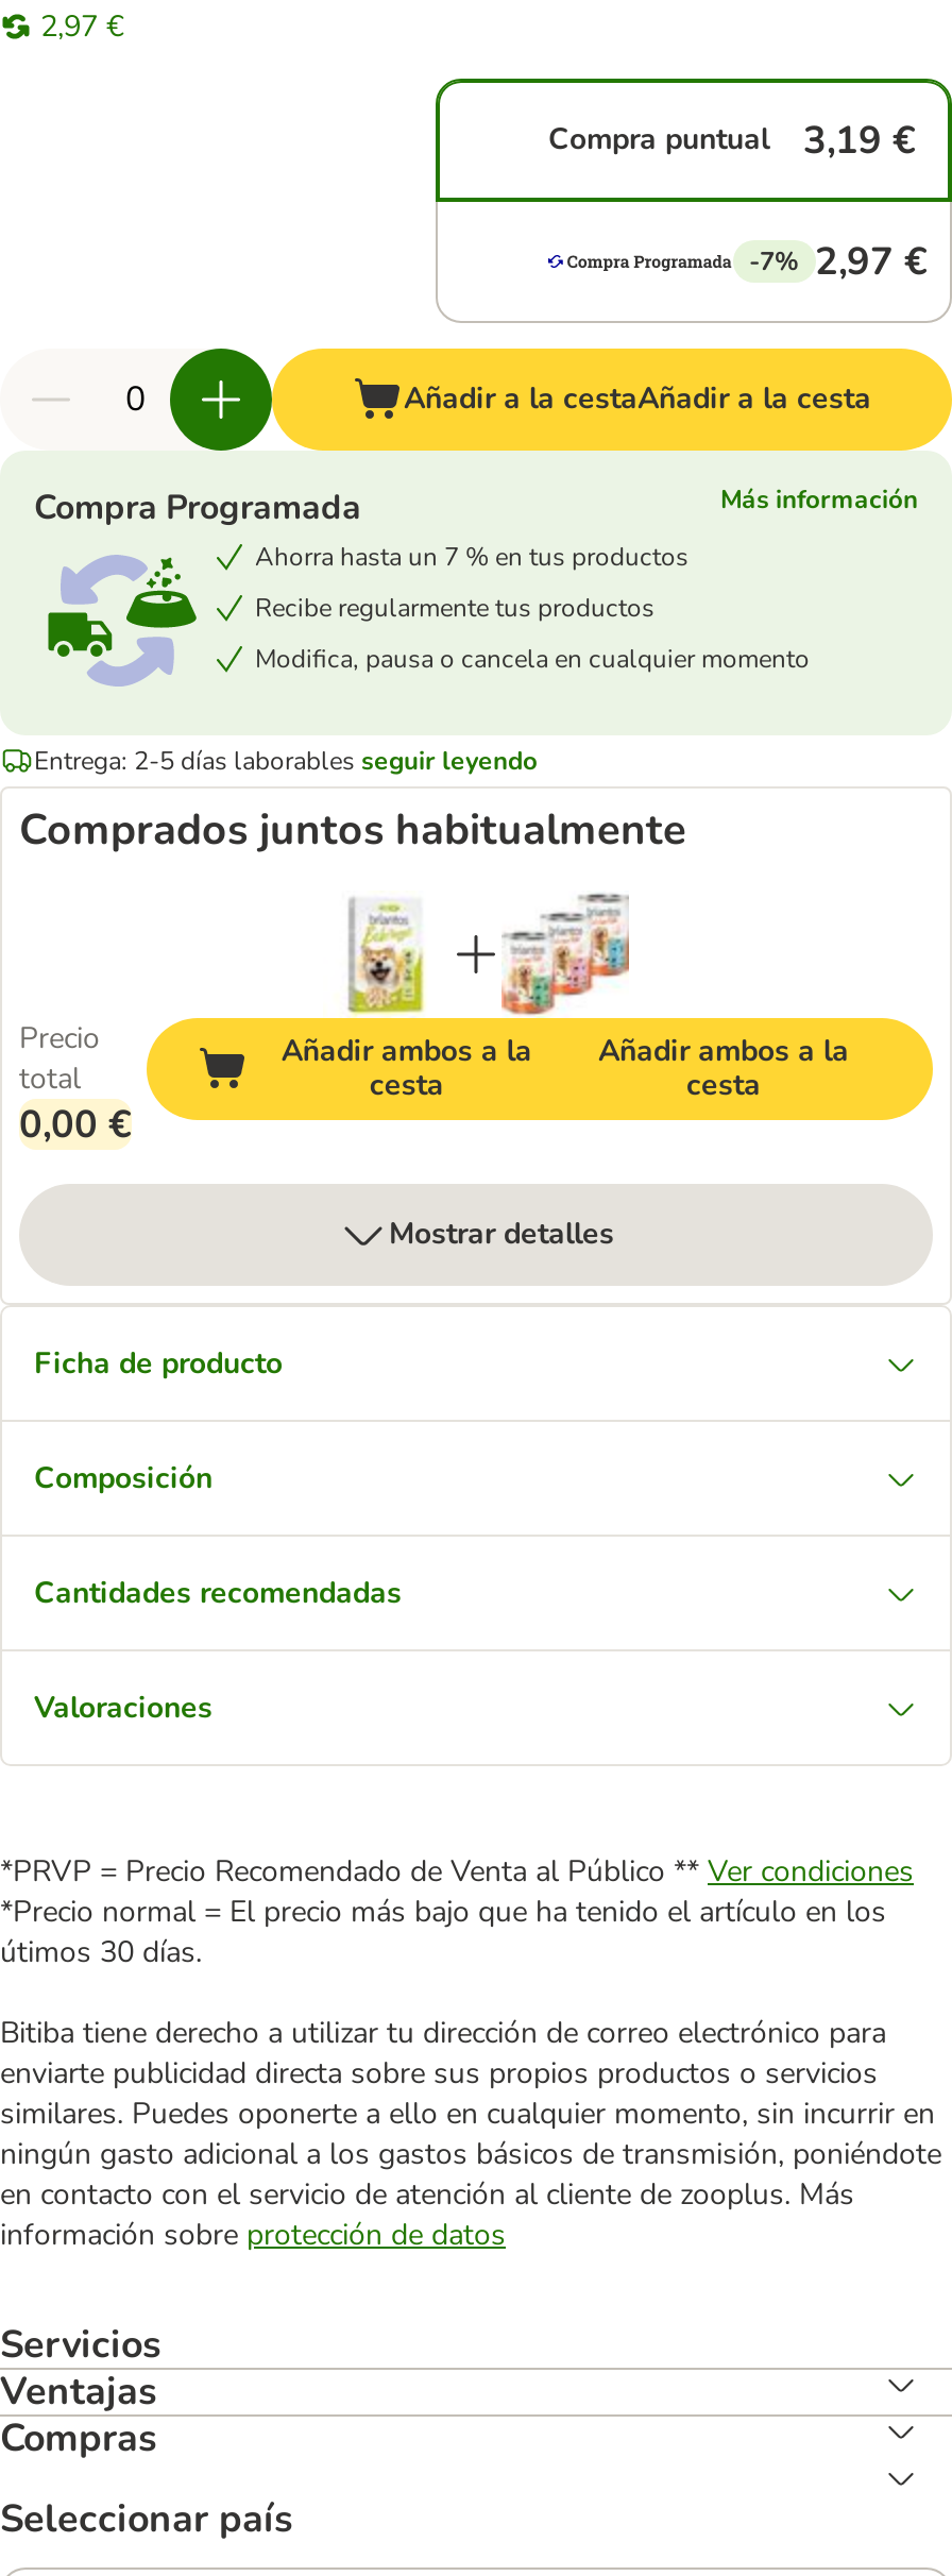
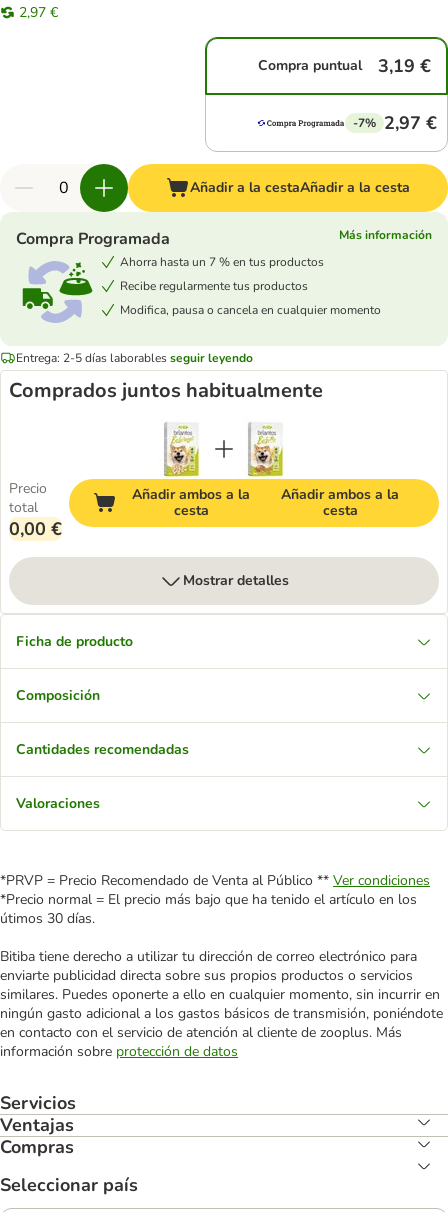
- [image]
+ [image]
